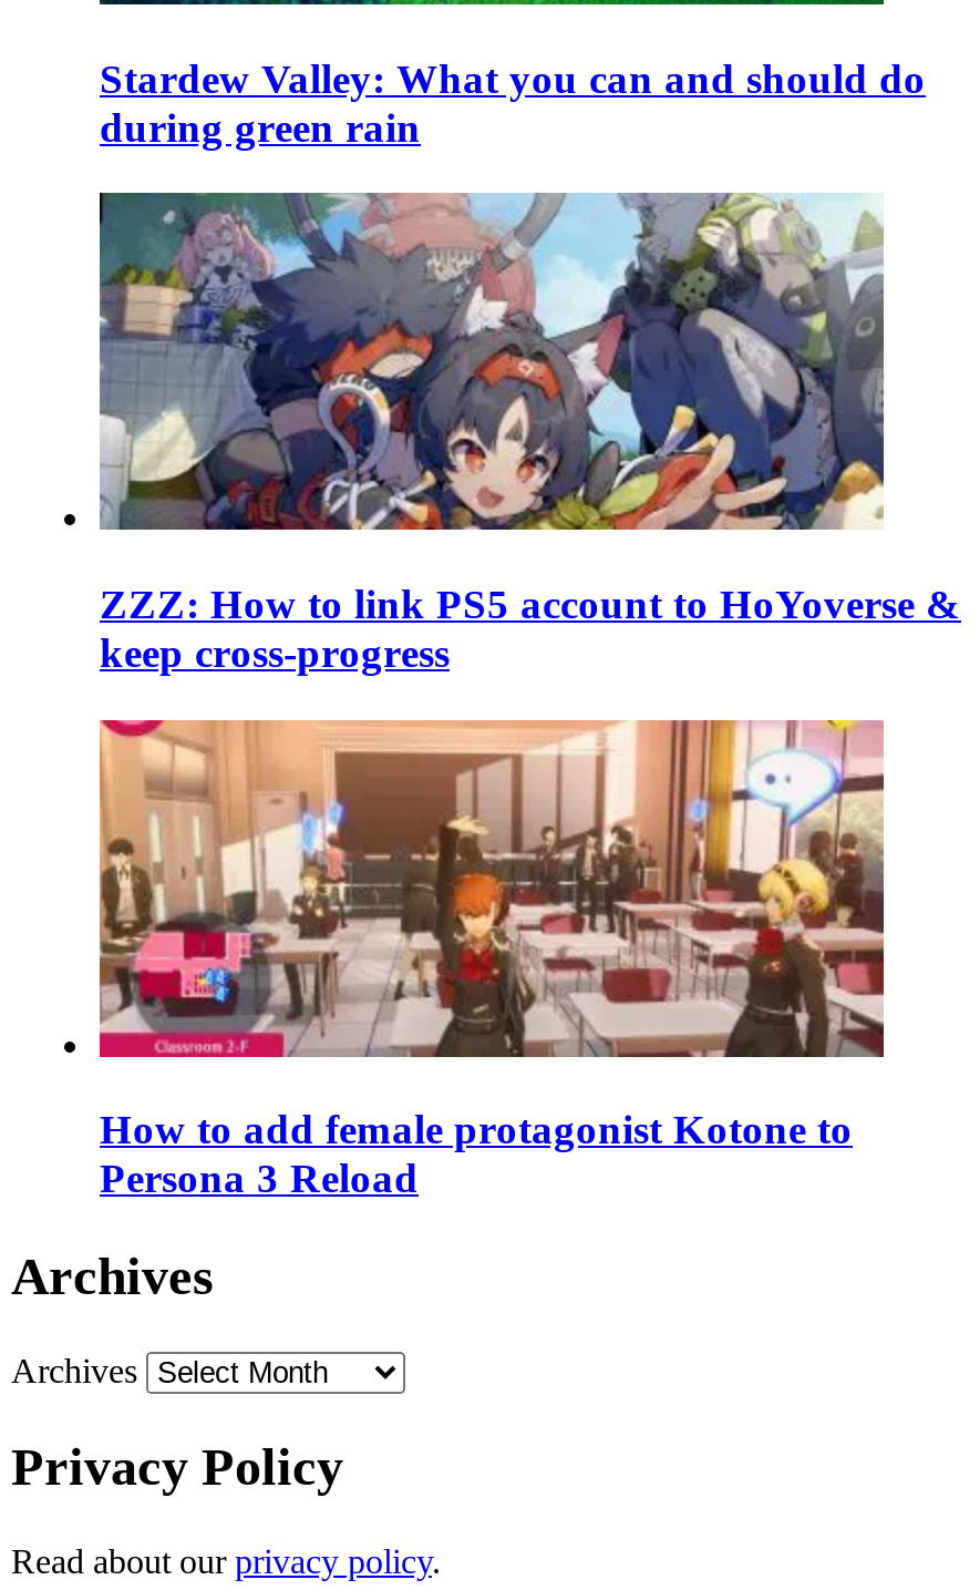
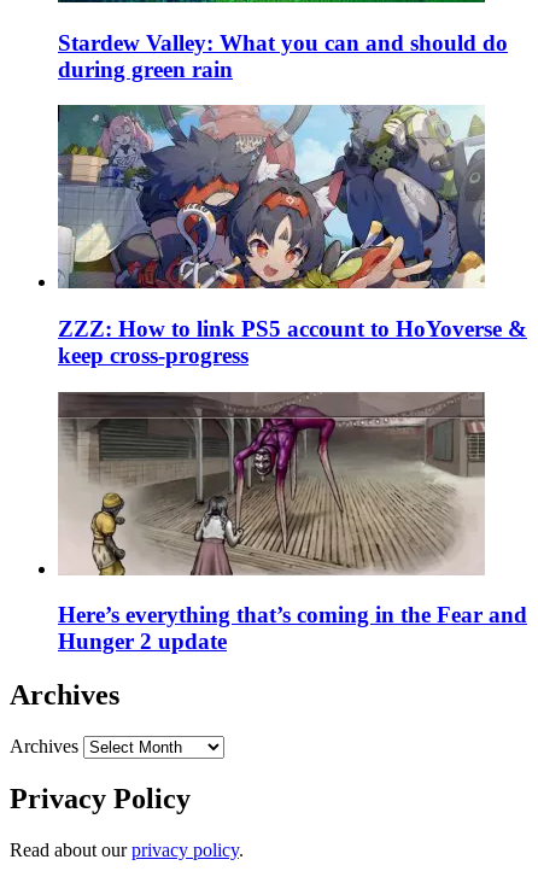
- [image]
- How to add female protagonist Kotone to
- Persona 3 Reload
+ [image]
+ Here’s everything that’s coming in the Fear and
+ Hunger 2 update
